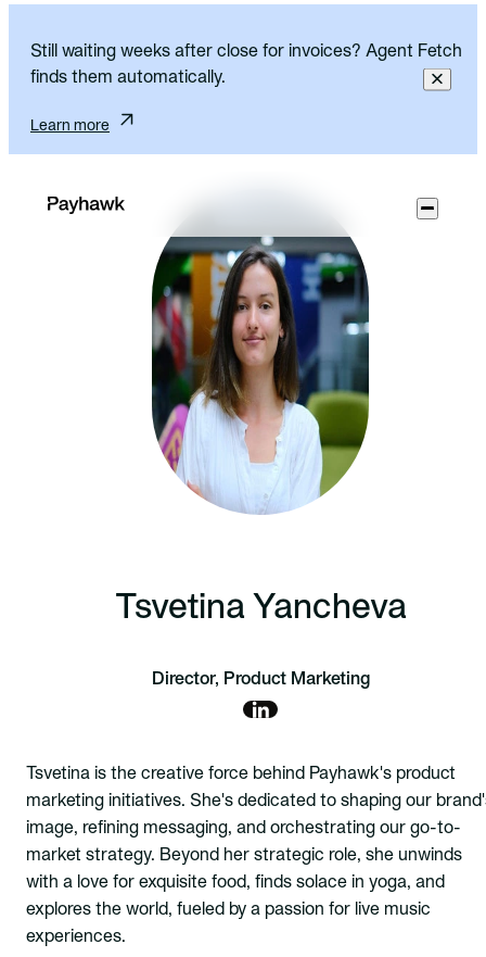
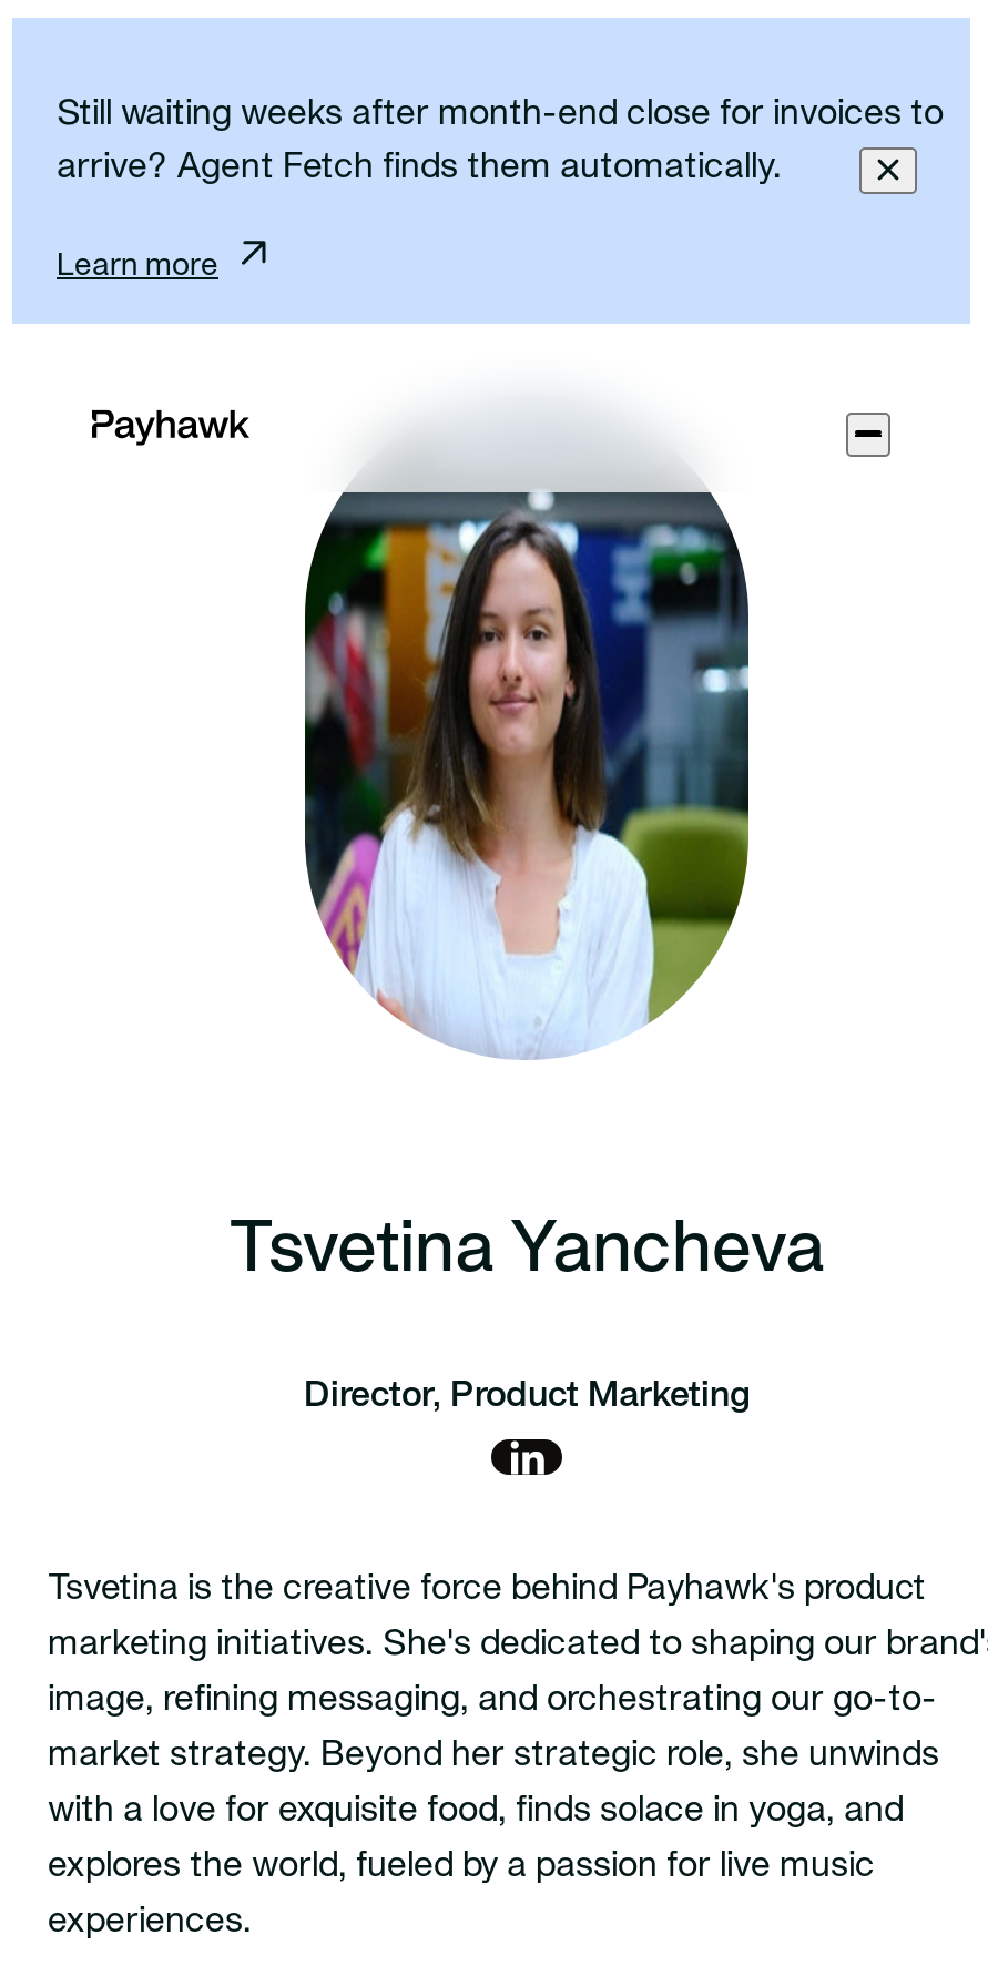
- Still waiting weeks after close for invoices? Agent Fetch
+ Still waiting weeks after month-end close for invoices to

- finds them automatically.
+ arrive? Agent Fetch finds them automatically.
